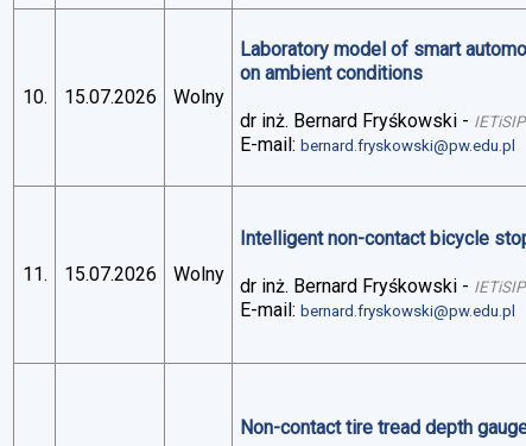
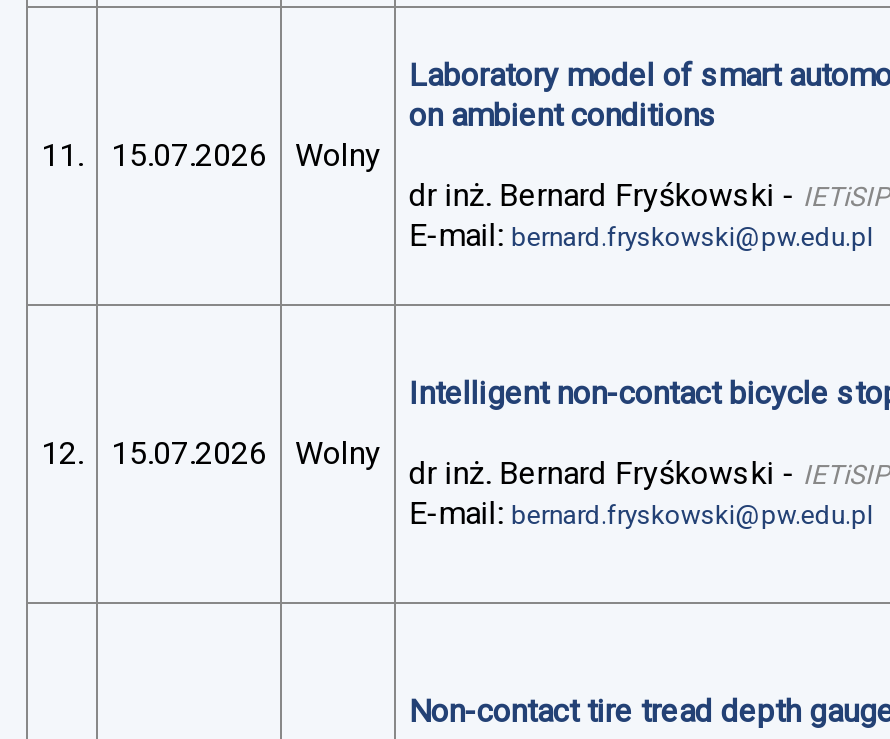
- 10. 15.07.2026 Wolny
+ 11. 15.07.2026 Wolny

- 11. 15.07.2026 Wolny
+ 12. 15.07.2026 Wolny
